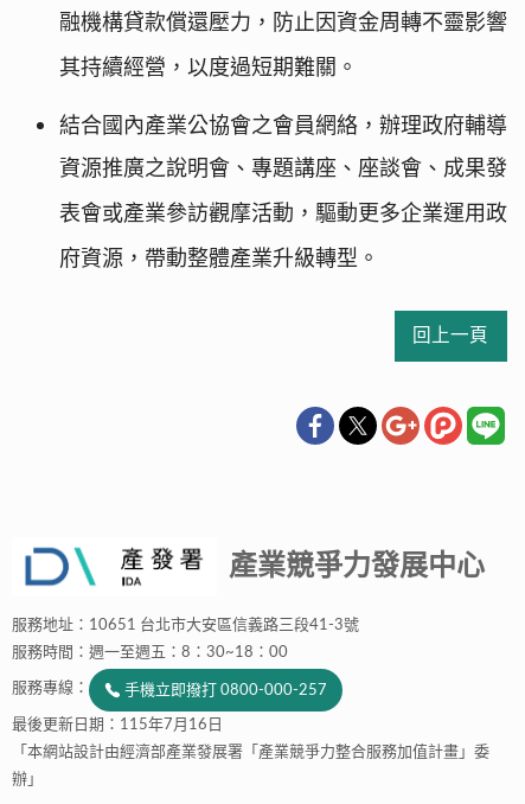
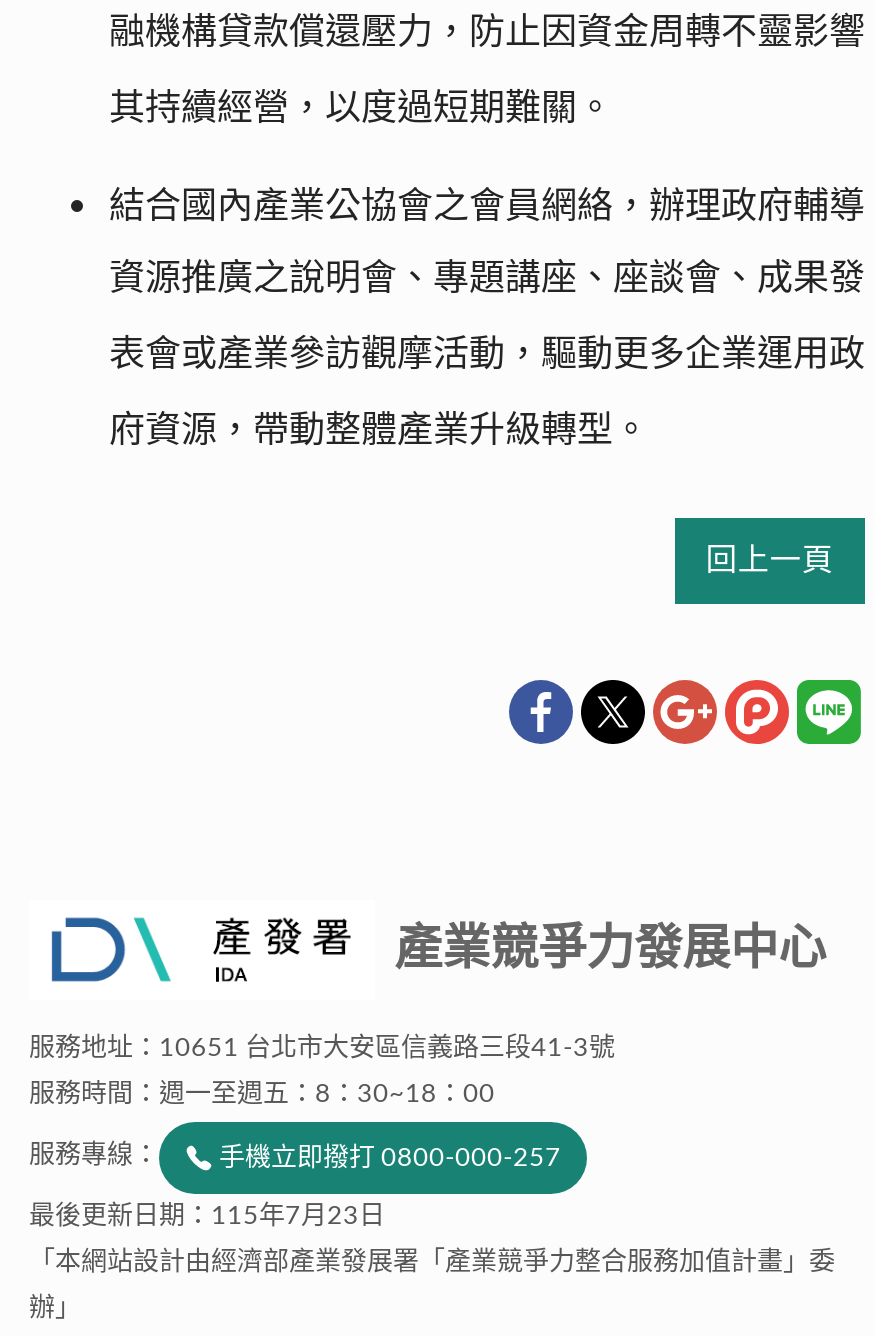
- 最後更新日期：115年7月16日
+ 最後更新日期：115年7月23日
